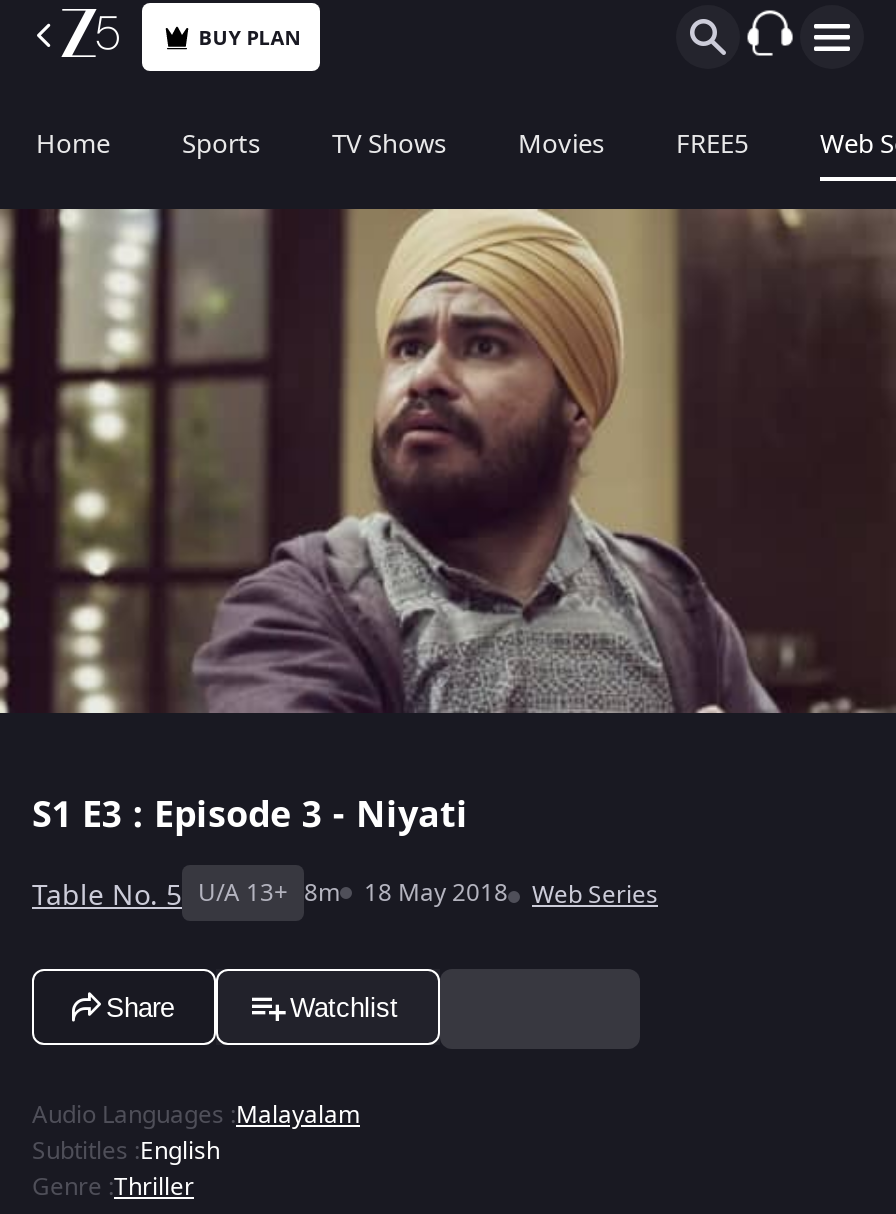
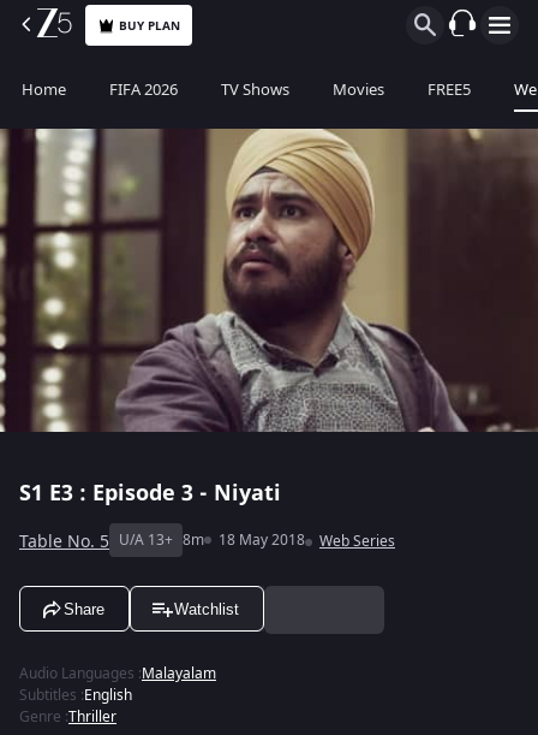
- Sports
+ FIFA 2026
